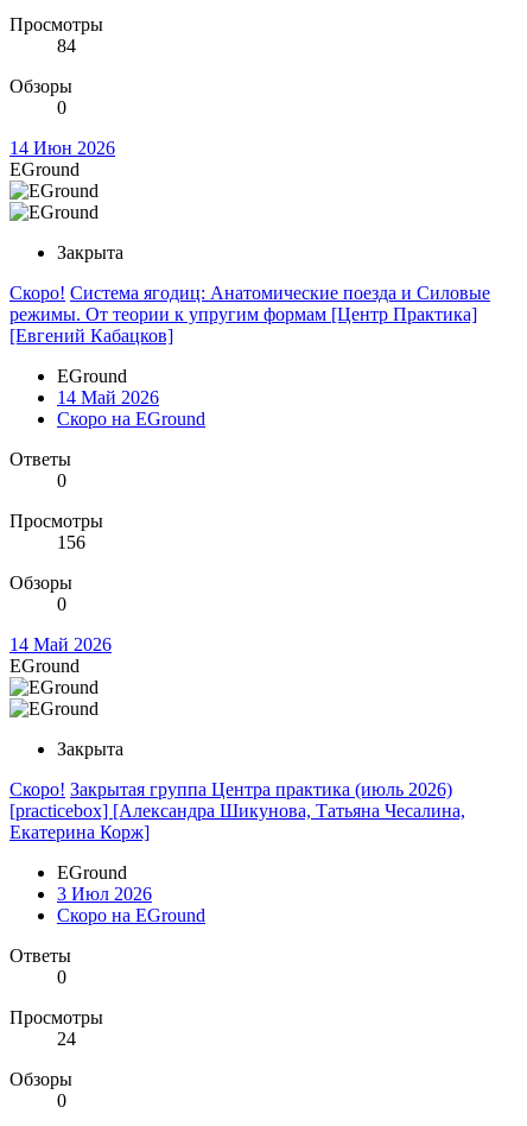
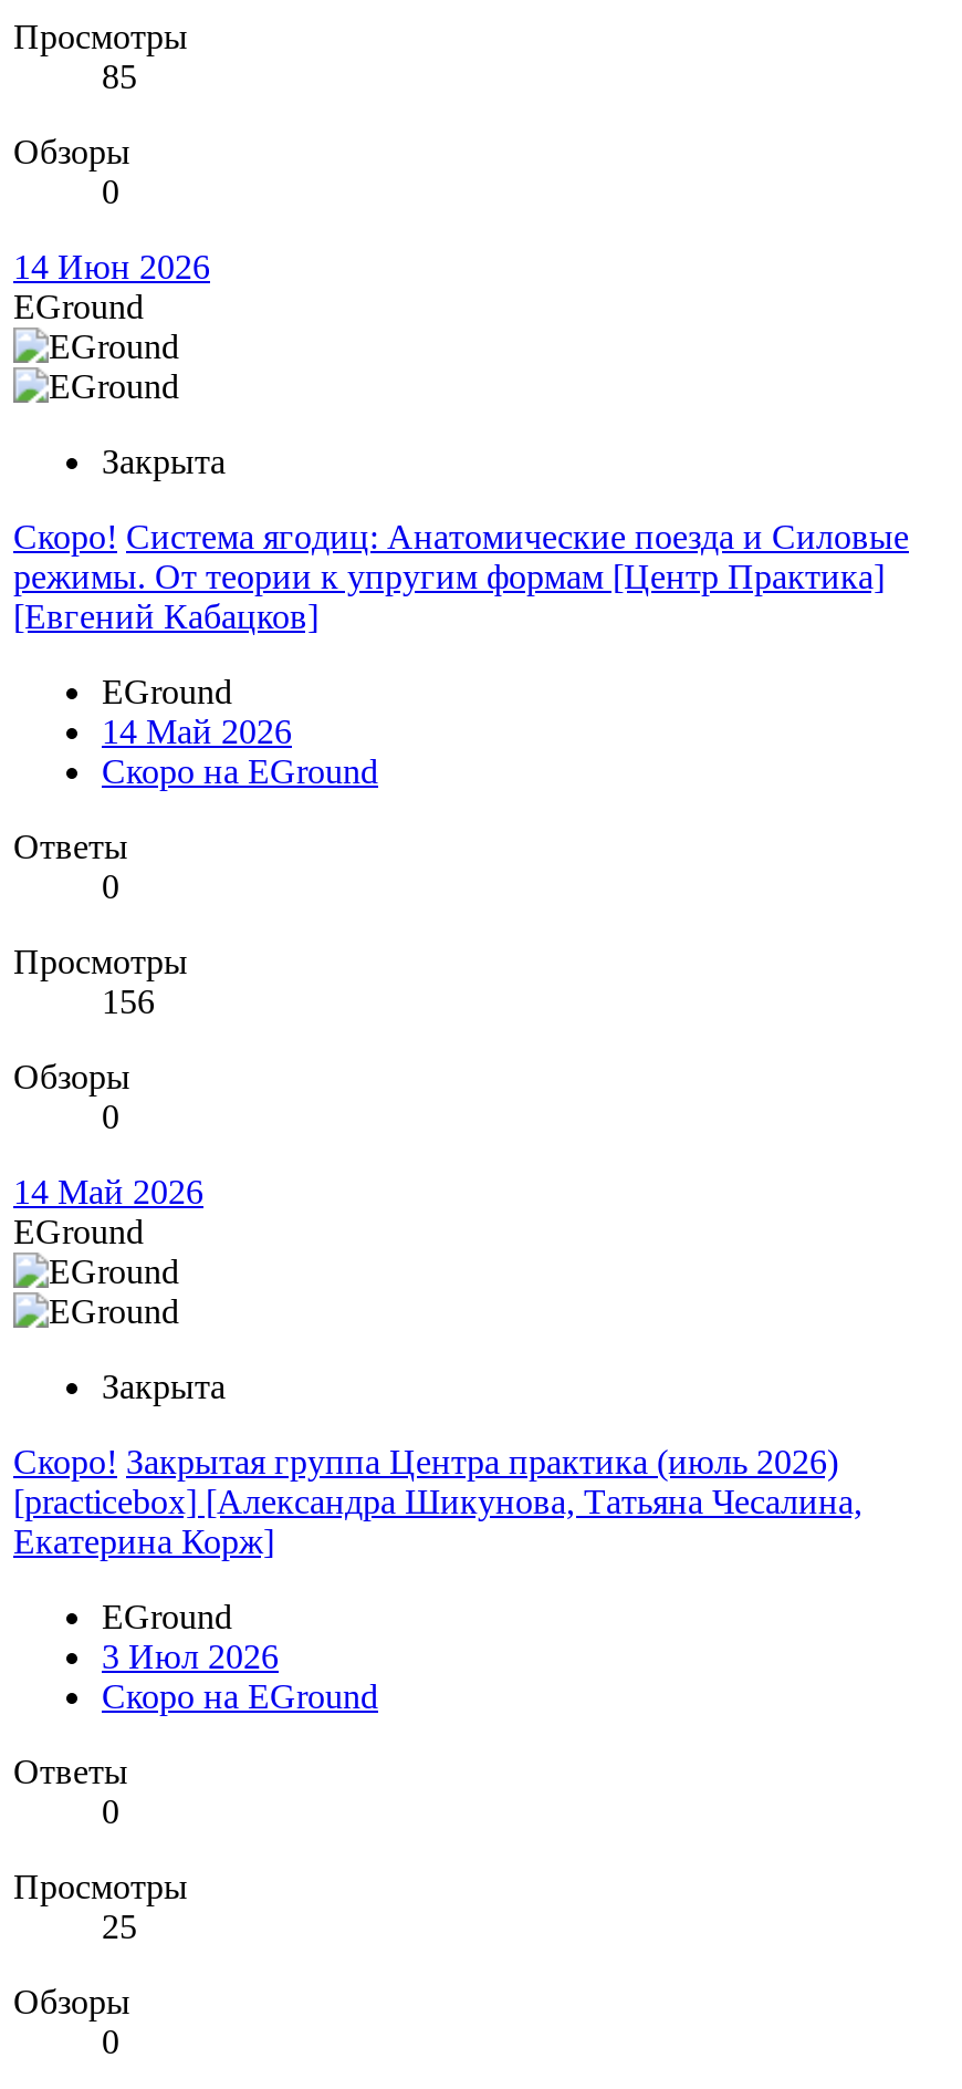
- 84
+ 85

- 24
+ 25
